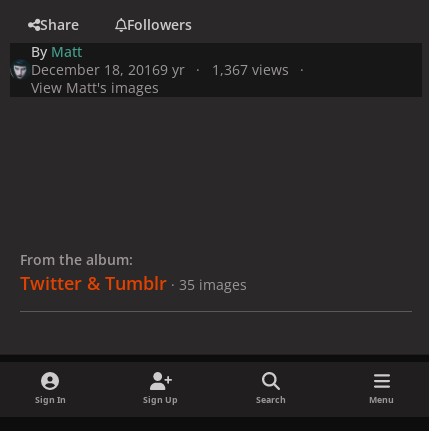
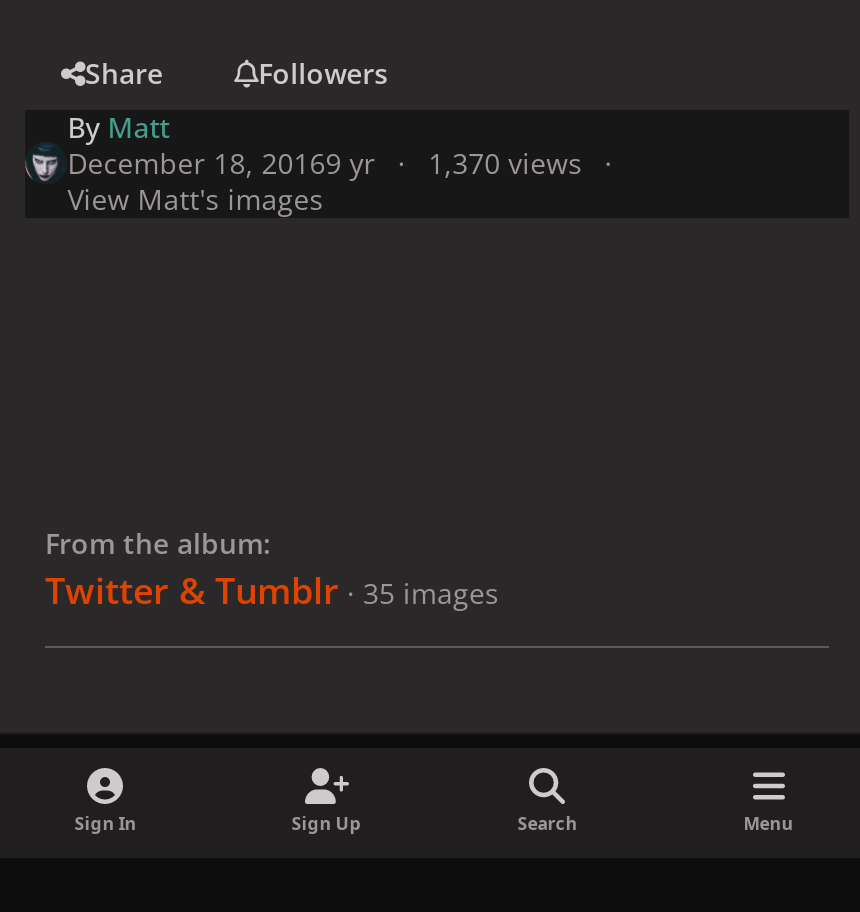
- December 18, 20169 yr 1,367 views
+ December 18, 20169 yr 1,370 views
